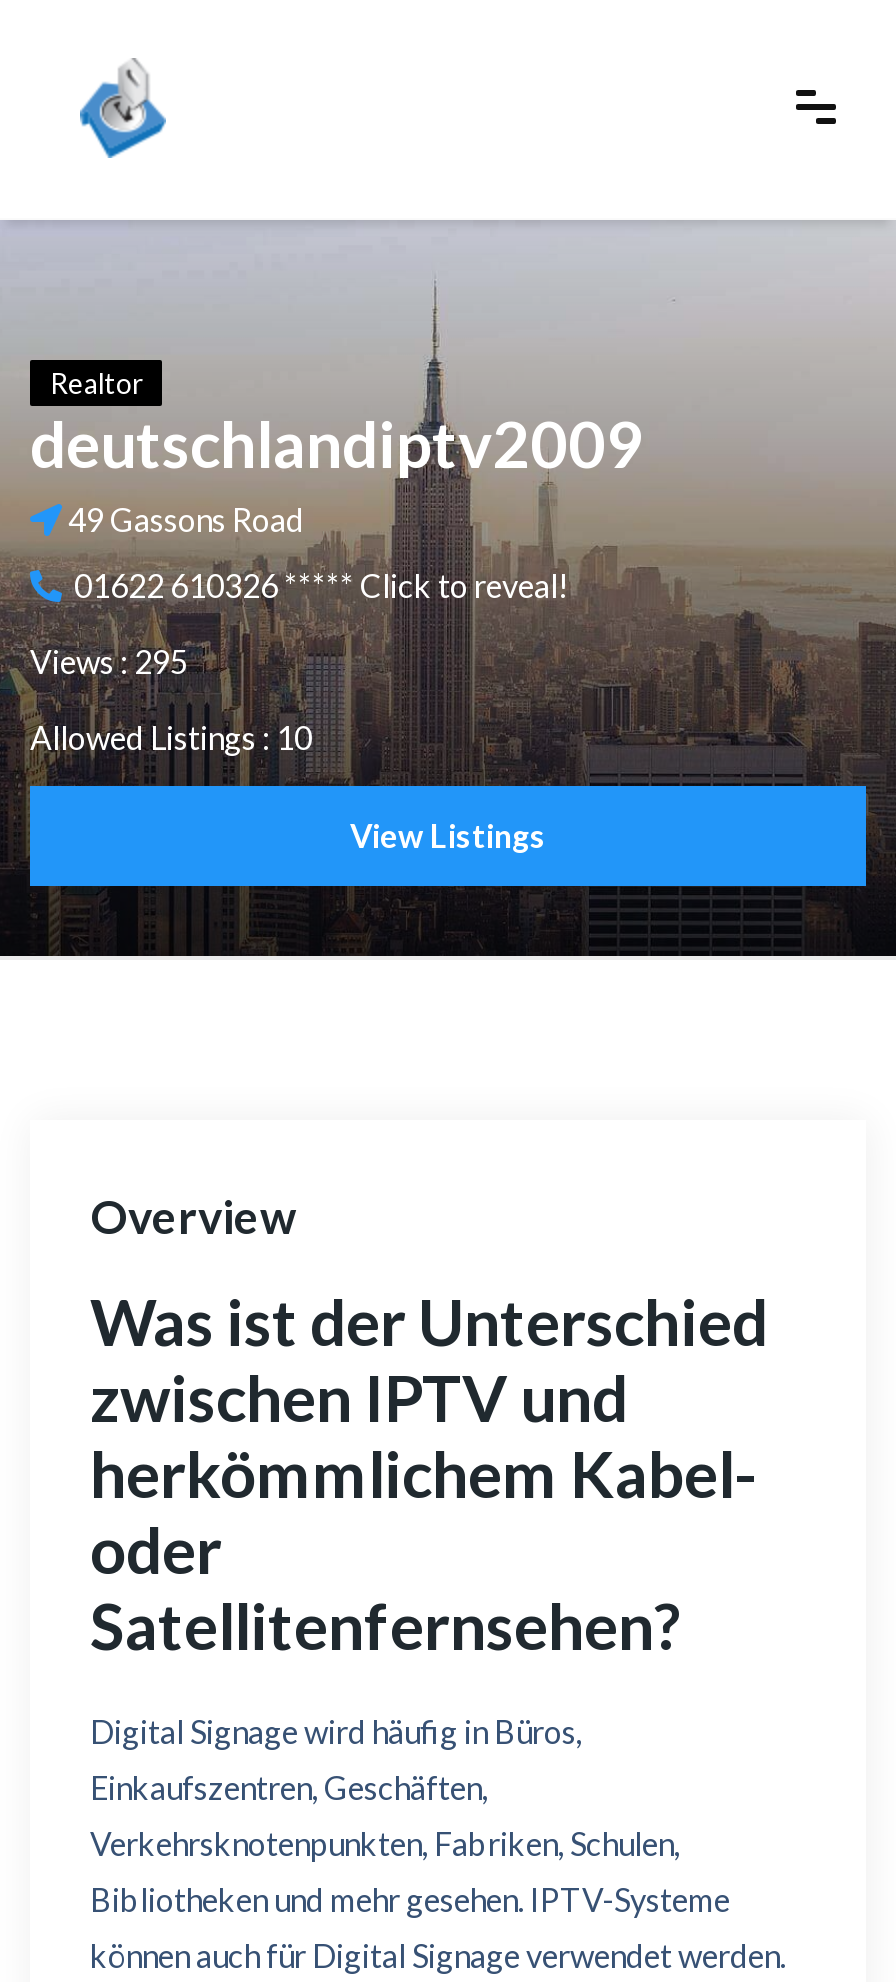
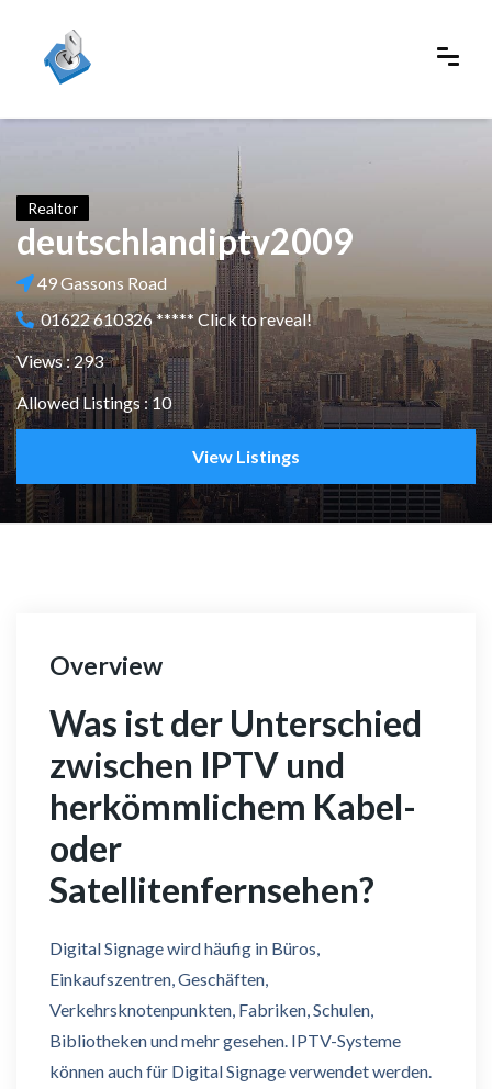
- Views : 295
+ Views : 293
